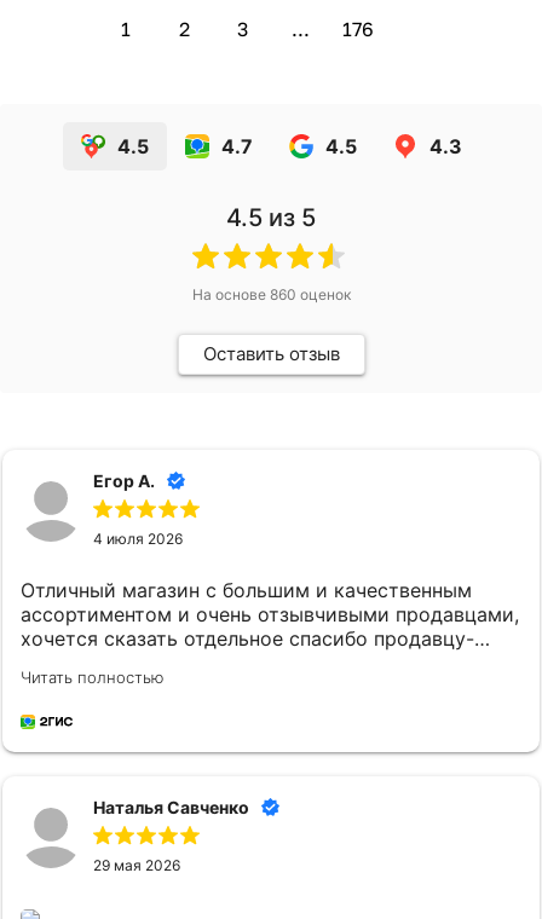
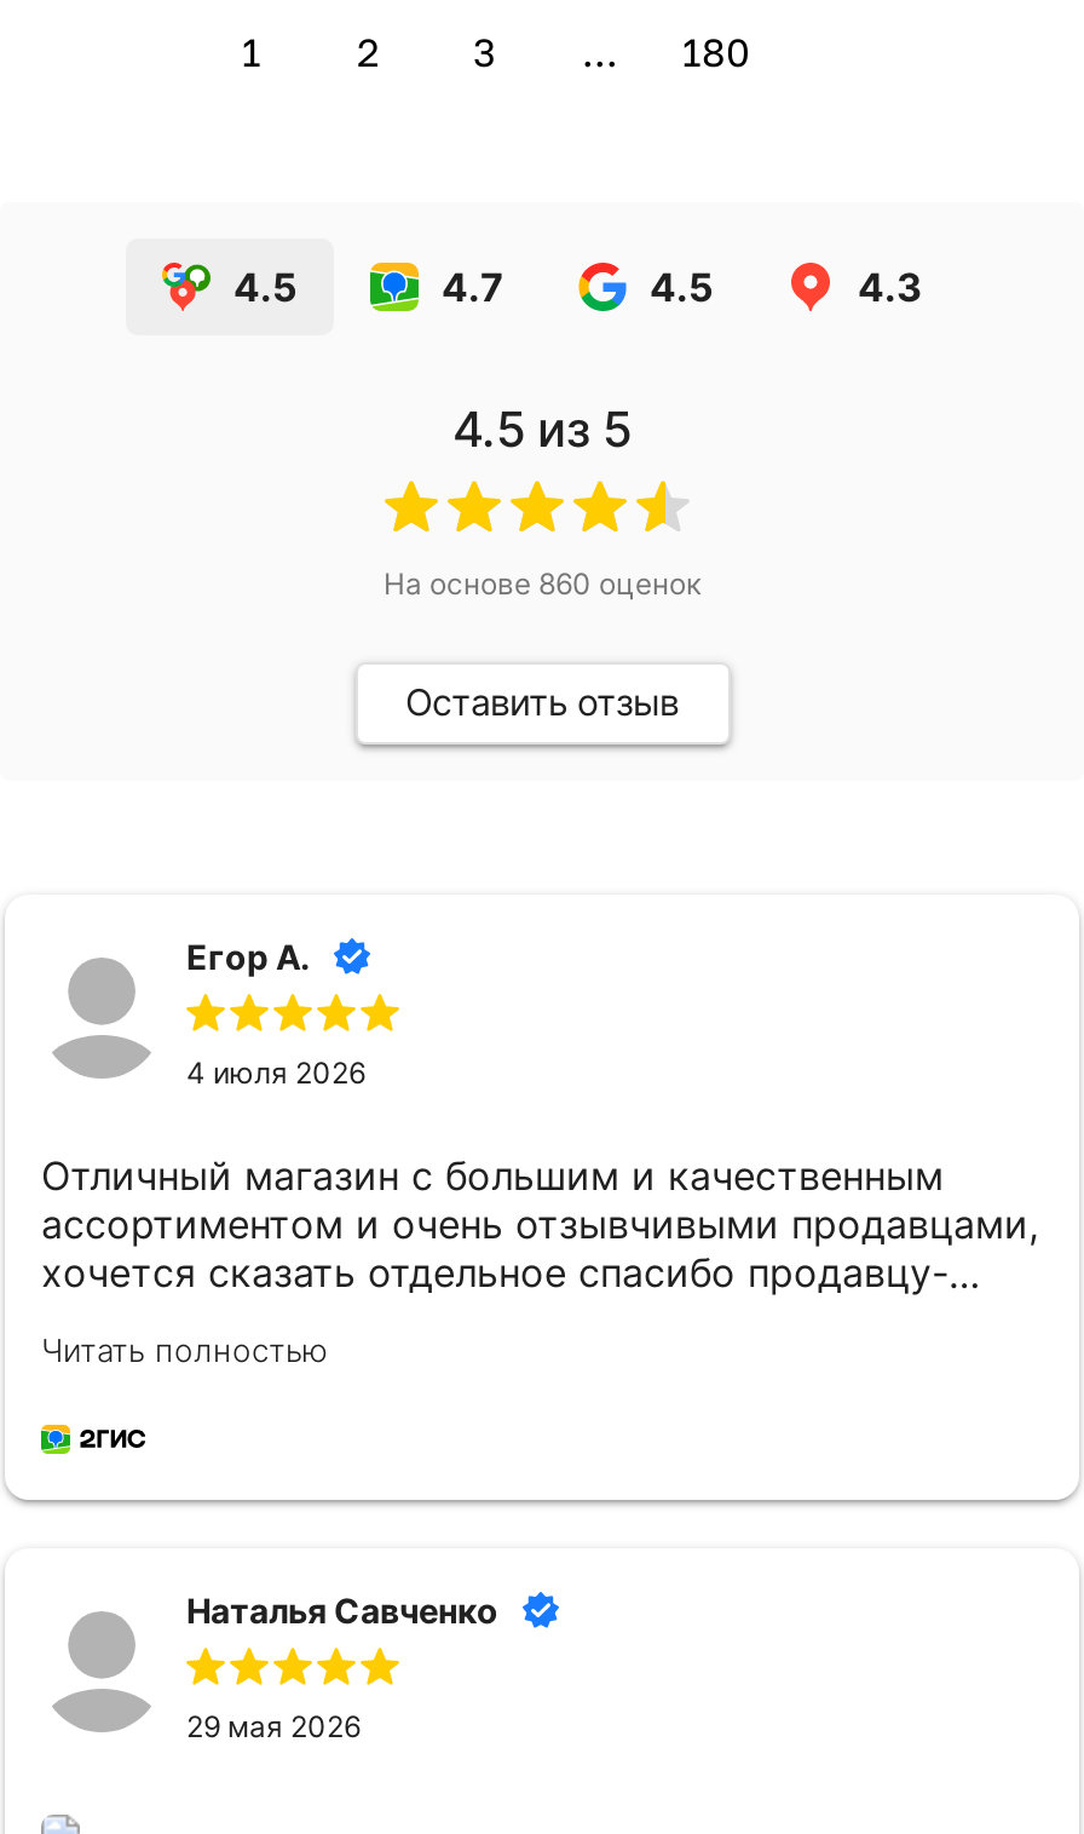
- 176
+ 180
